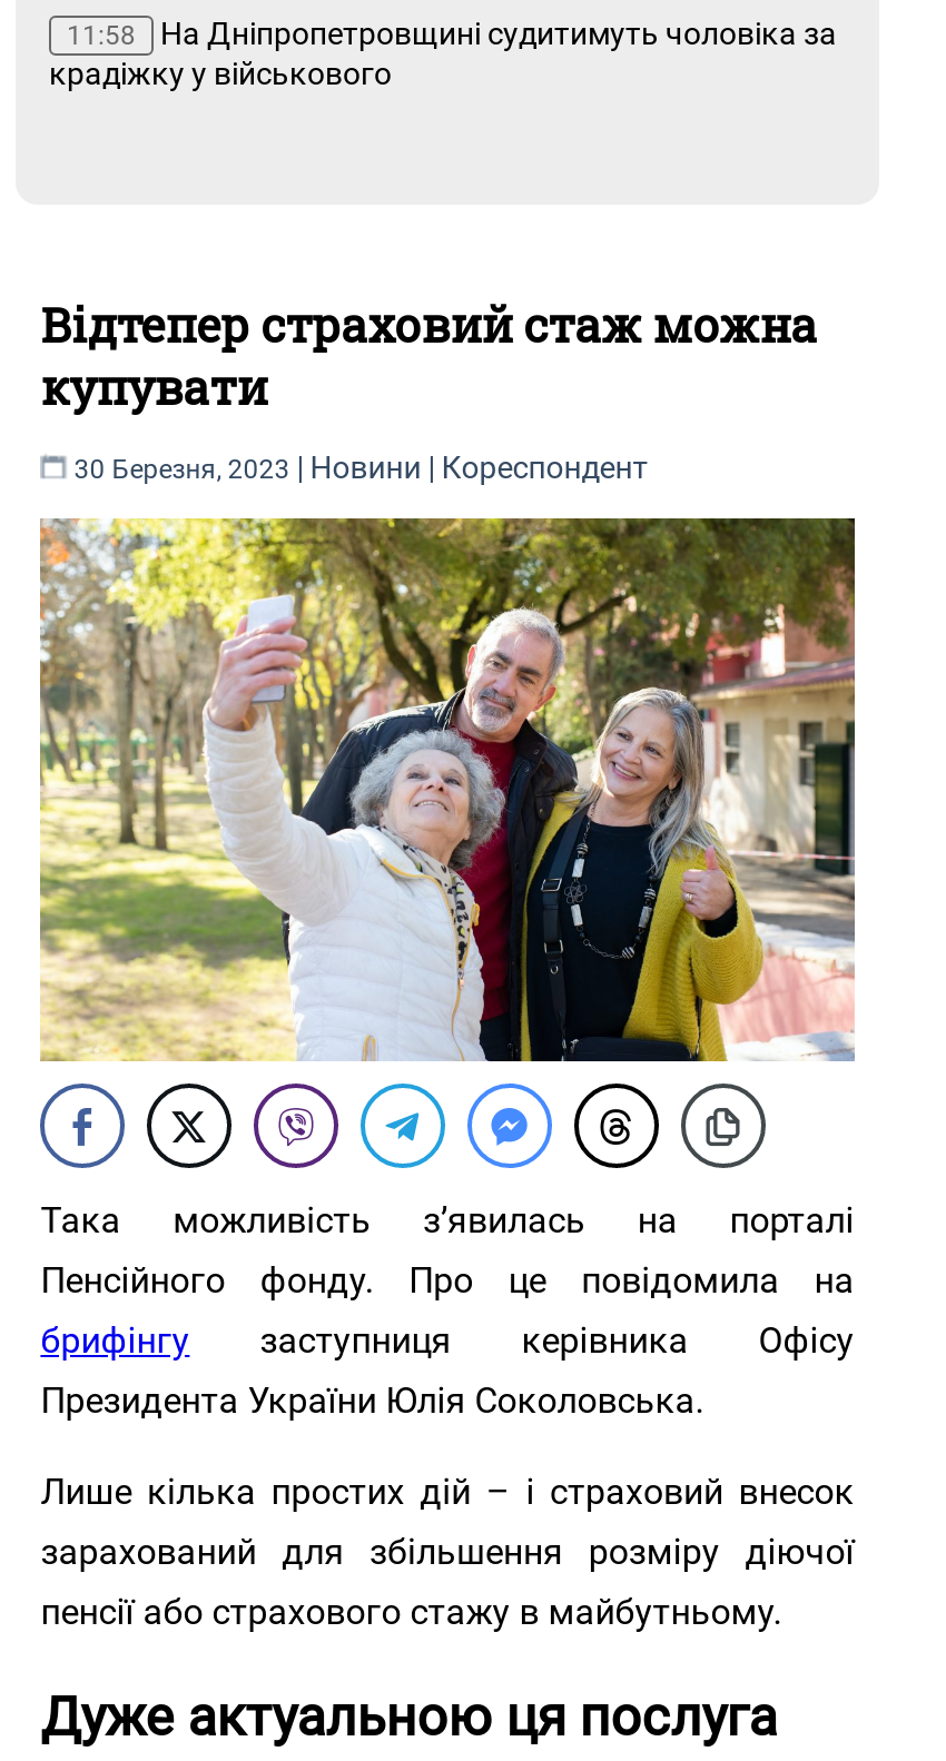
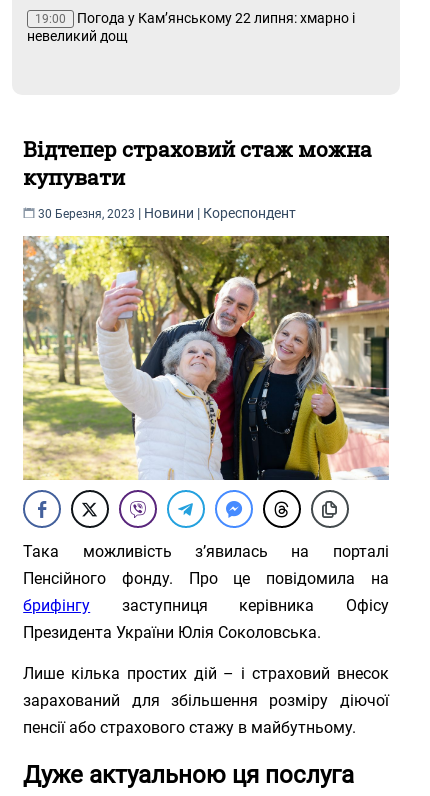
- 11:58 На Дніпропетровщині судитимуть чоловіка за
- крадіжку у військового
+ 19:00 Погода у Кам’янському 22 липня: хмарно і
+ невеликий дощ
